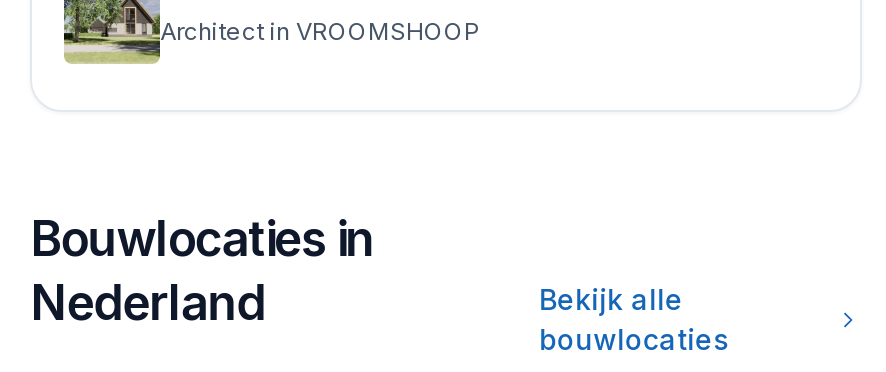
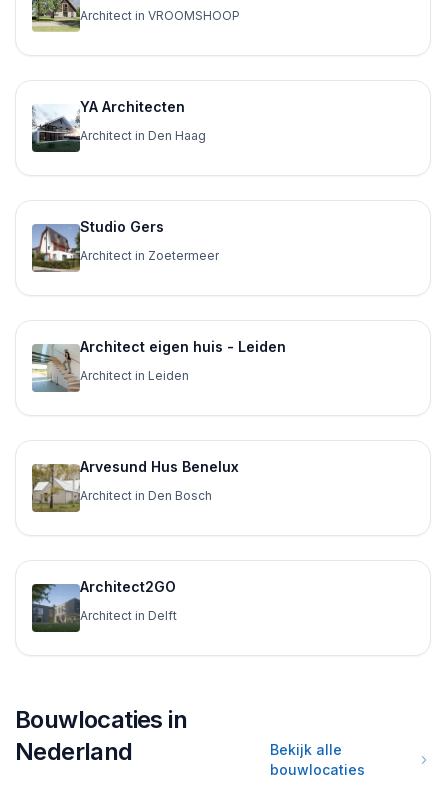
+ [image]
+ Studio Gers
+ Architect in Zoetermeer

+ [image]
+ Architect eigen huis - Leiden
+ Architect in Leiden

+ [image]
+ Arvesund Hus Benelux
+ Architect in Den Bosch

+ [image]
+ Architect2GO
+ Architect in Delft

+ [image]
+ YA Architecten
+ Architect in Den Haag
